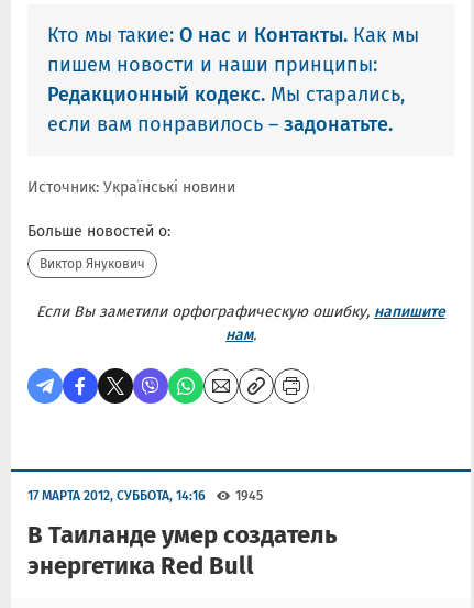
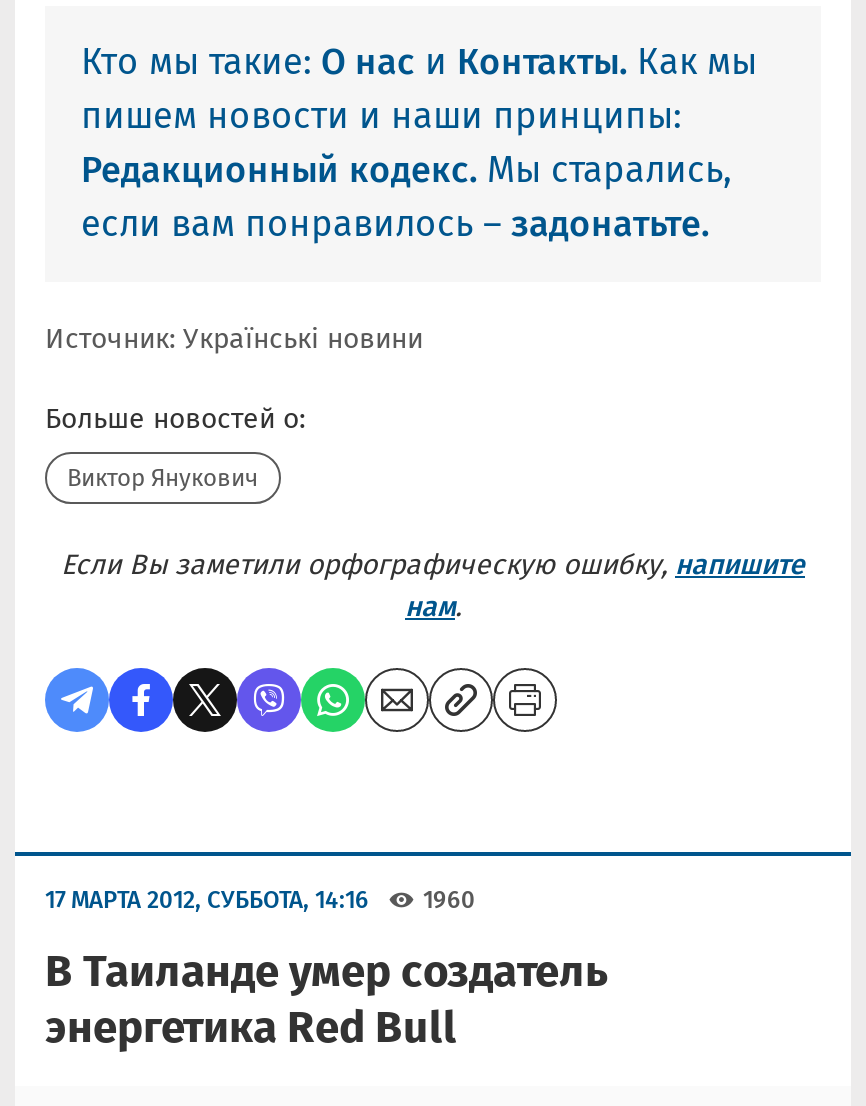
- 17 МАРТА 2012, СУББОТА, 14:16 1945
+ 17 МАРТА 2012, СУББОТА, 14:16 1960
